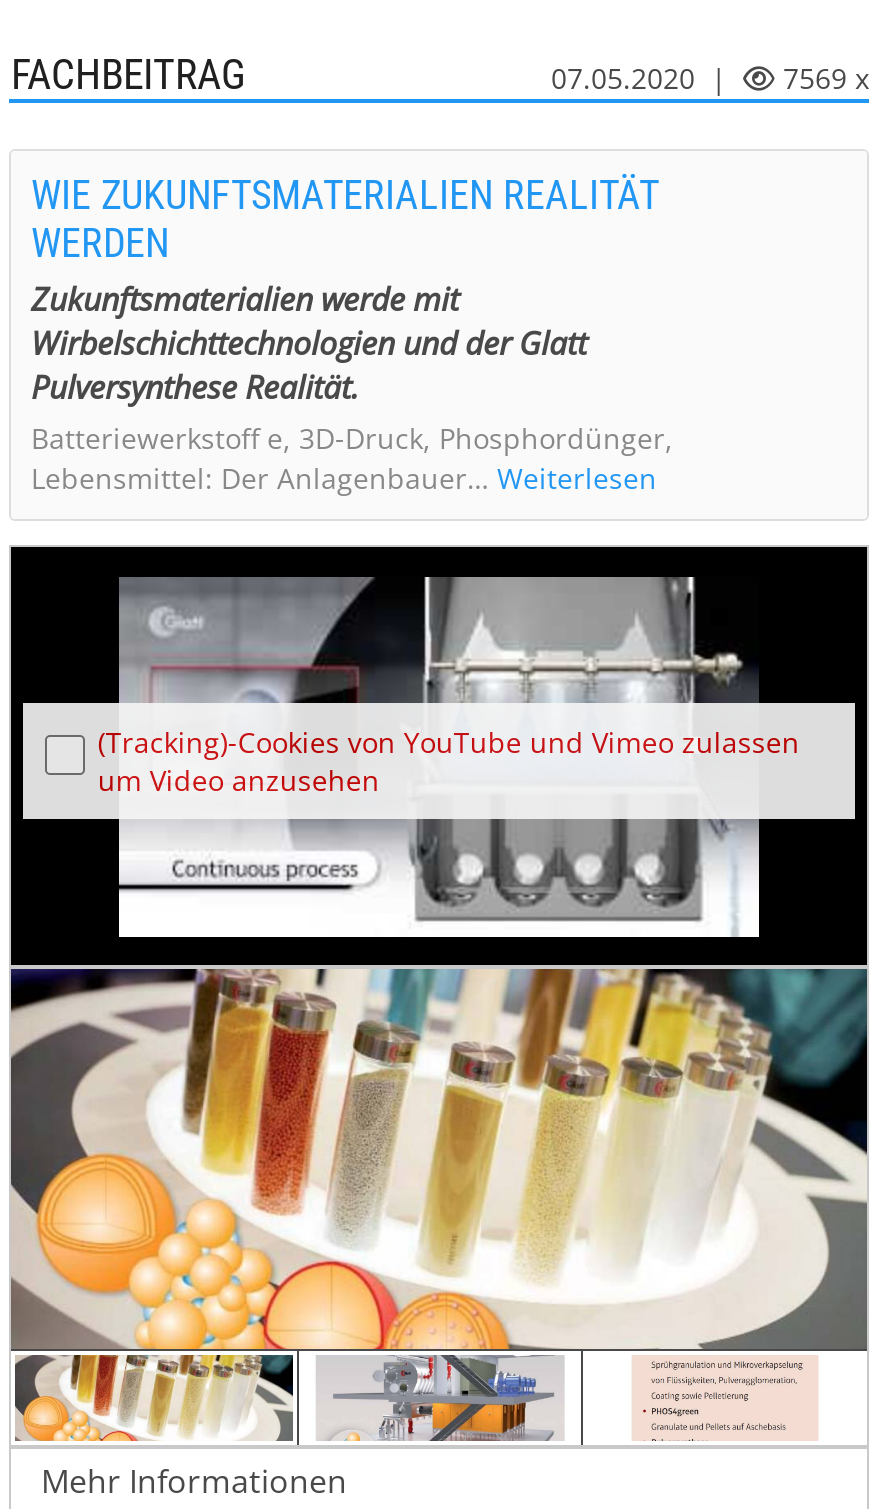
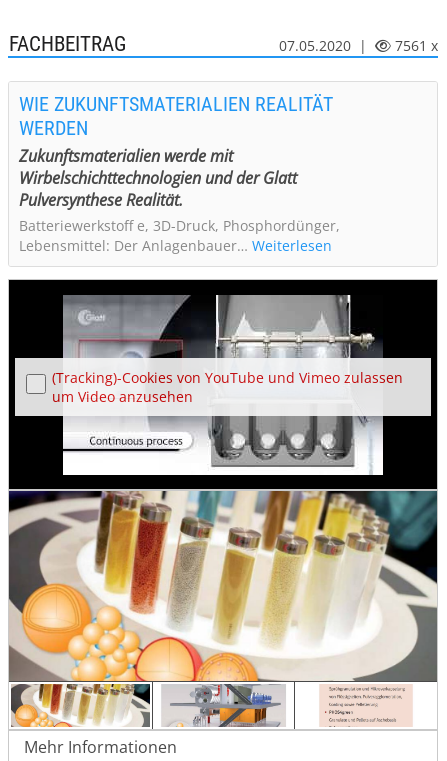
- 7569 x
+ 7561 x
